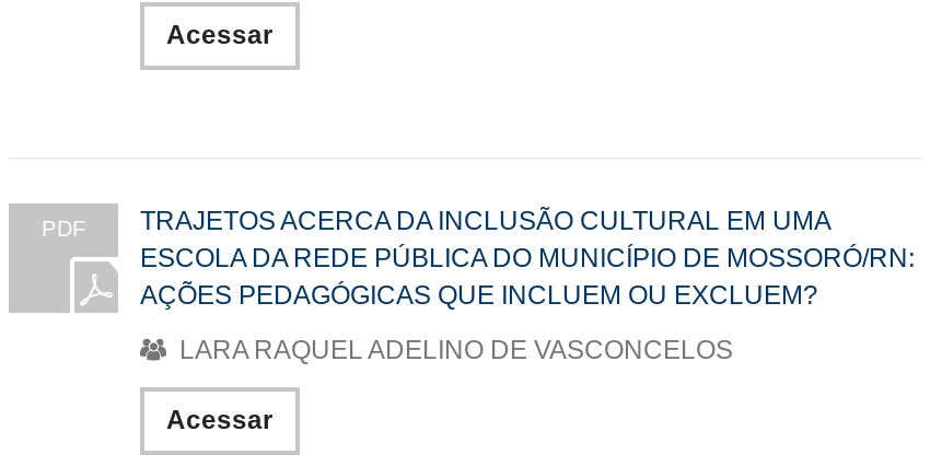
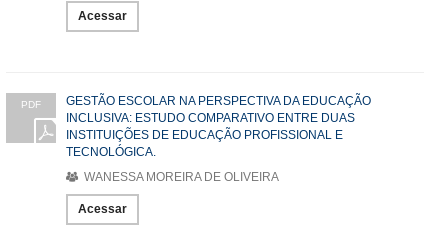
- TRAJETOS ACERCA DA INCLUSÃO CULTURAL EM UMA
- ESCOLA DA REDE PÚBLICA DO MUNICÍPIO DE MOSSORÓ/RN:
- AÇÕES PEDAGÓGICAS QUE INCLUEM OU EXCLUEM?
+ GESTÃO ESCOLAR NA PERSPECTIVA DA EDUCAÇÃO
+ INCLUSIVA: ESTUDO COMPARATIVO ENTRE DUAS
+ INSTITUIÇÕES DE EDUCAÇÃO PROFISSIONAL E
+ TECNOLÓGICA.

- LARA RAQUEL ADELINO DE VASCONCELOS
+ WANESSA MOREIRA DE OLIVEIRA
